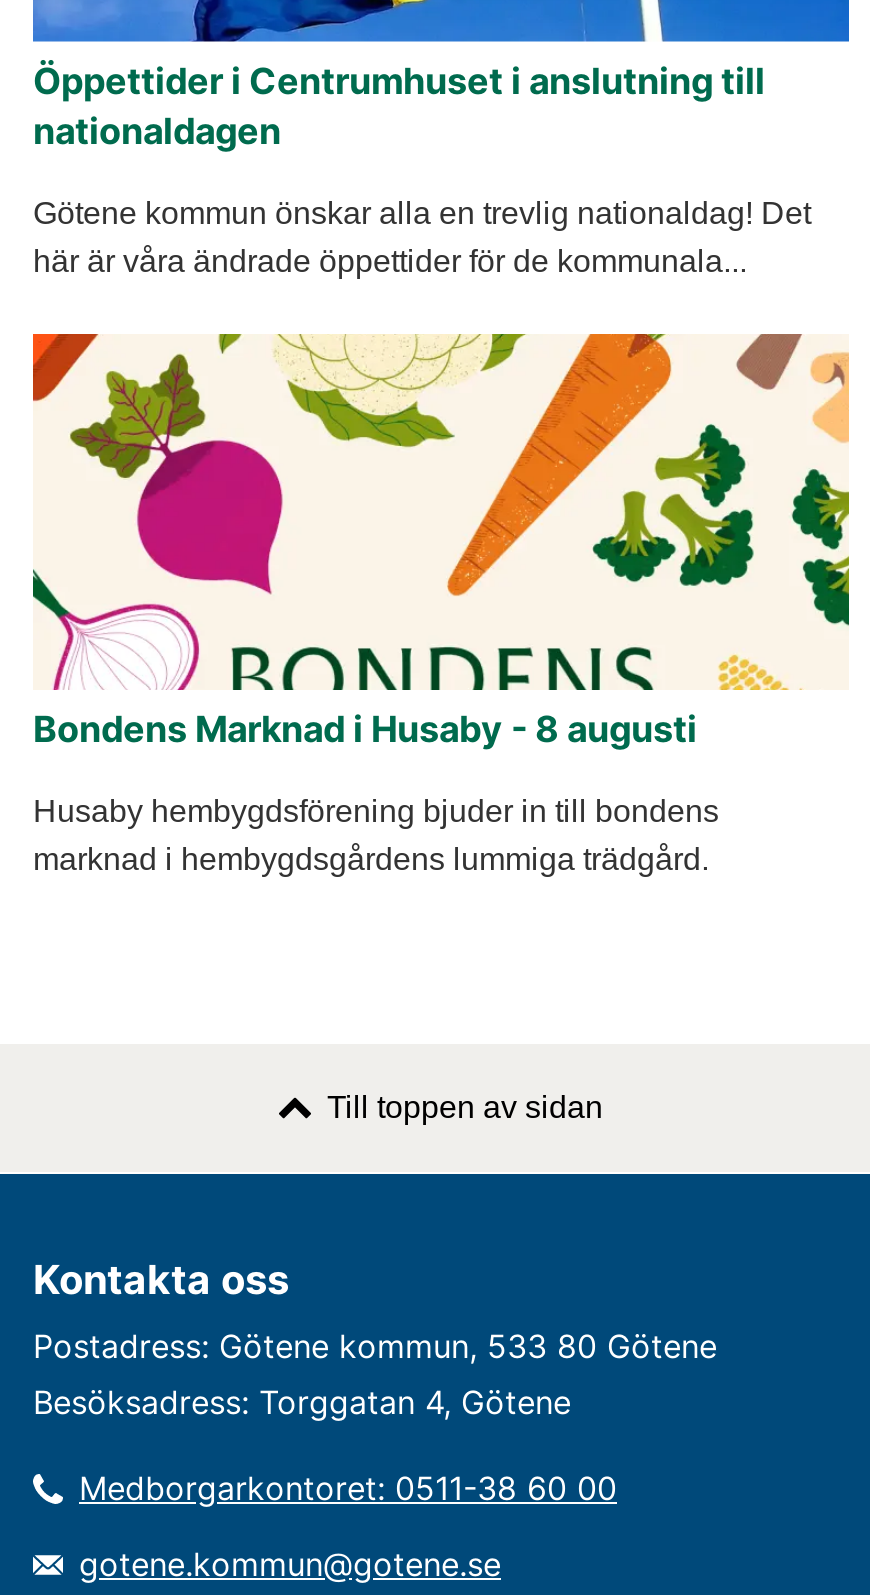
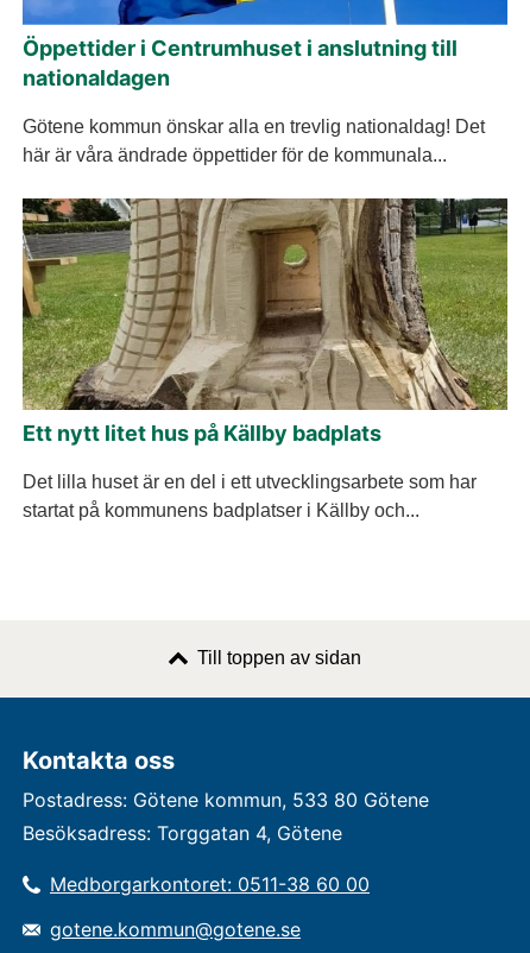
- [image]
- Bondens Marknad i Husaby - 8 augusti
+ [image]
+ Ett nytt litet hus på Källby badplats

- Husaby hembygdsförening bjuder in till bondens
- marknad i hembygdsgårdens lummiga trädgård.
+ Det lilla huset är en del i ett utvecklingsarbete som har
+ startat på kommunens badplatser i Källby och...
